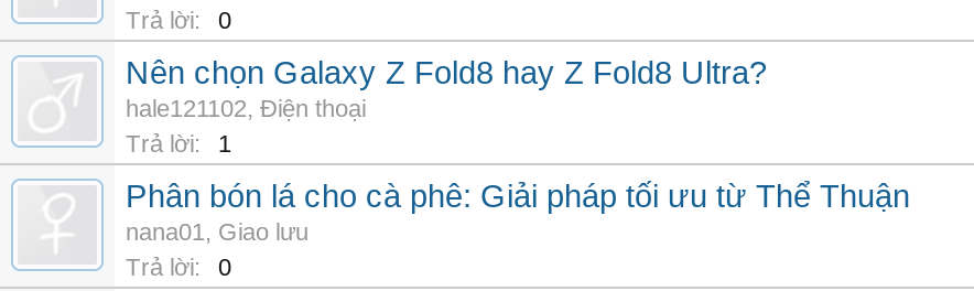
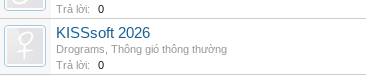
- Nên chọn Galaxy Z Fold8 hay Z Fold8 Ultra?
- hale121102, Điện thoại
- Trả lời:
- 1
- Phân bón lá cho cà phê: Giải pháp tối ưu từ Thể Thuận
- nana01, Giao lưu
+ KISSsoft 2026
+ Drograms, Thông gió thông thường
